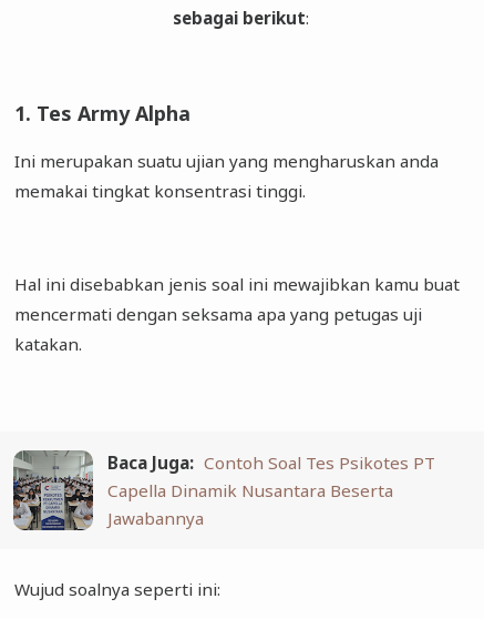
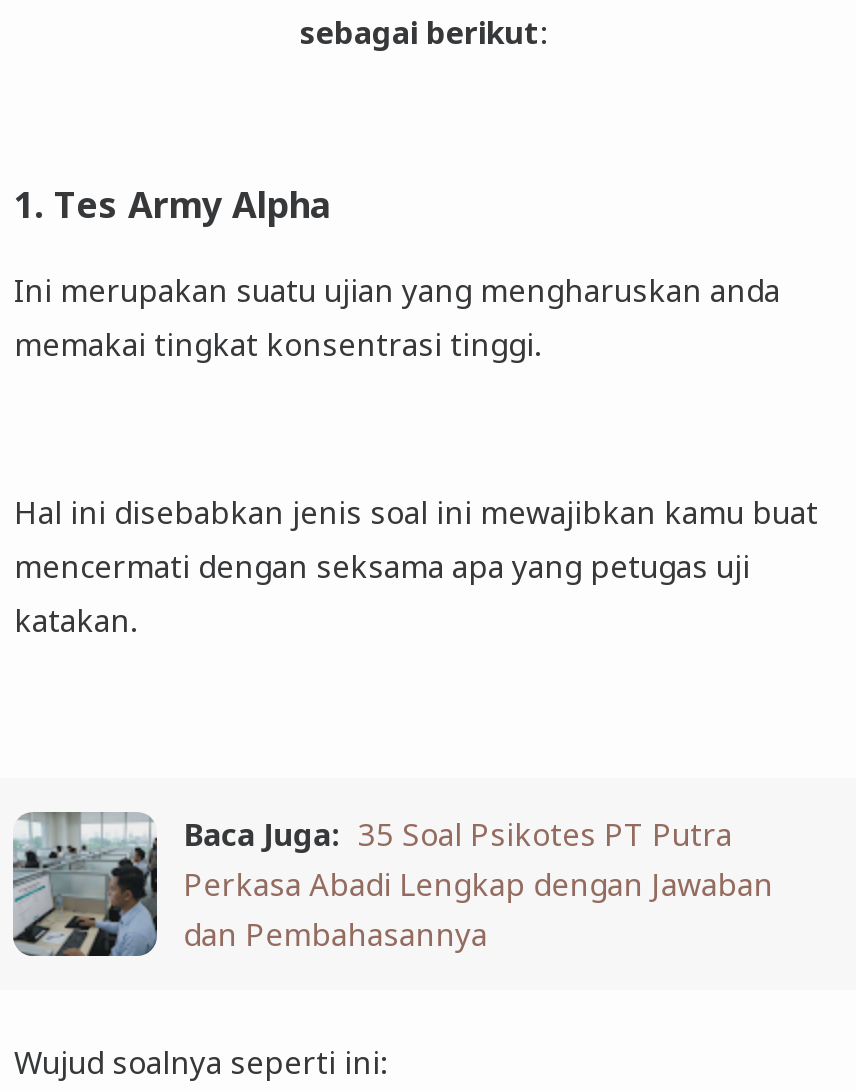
- [image]
- Baca Juga: Contoh Soal Tes Psikotes PT
- Capella Dinamik Nusantara Beserta
- Jawabannya
+ [image]
+ Baca Juga: 35 Soal Psikotes PT Putra
+ Perkasa Abadi Lengkap dengan Jawaban
+ dan Pembahasannya
